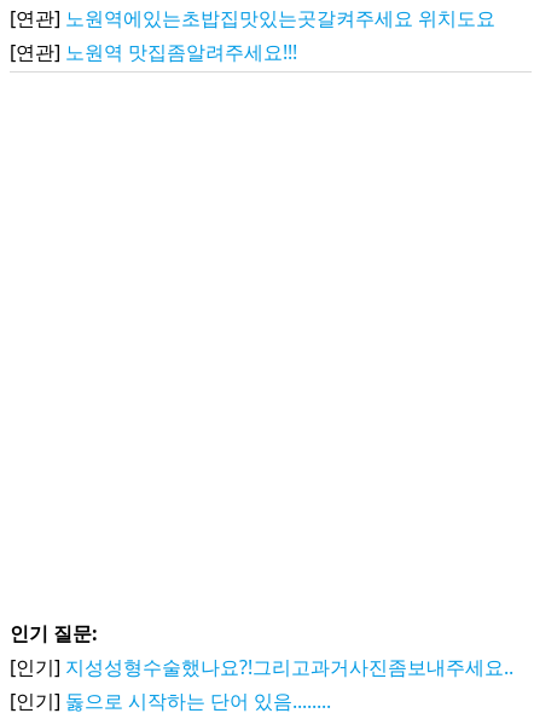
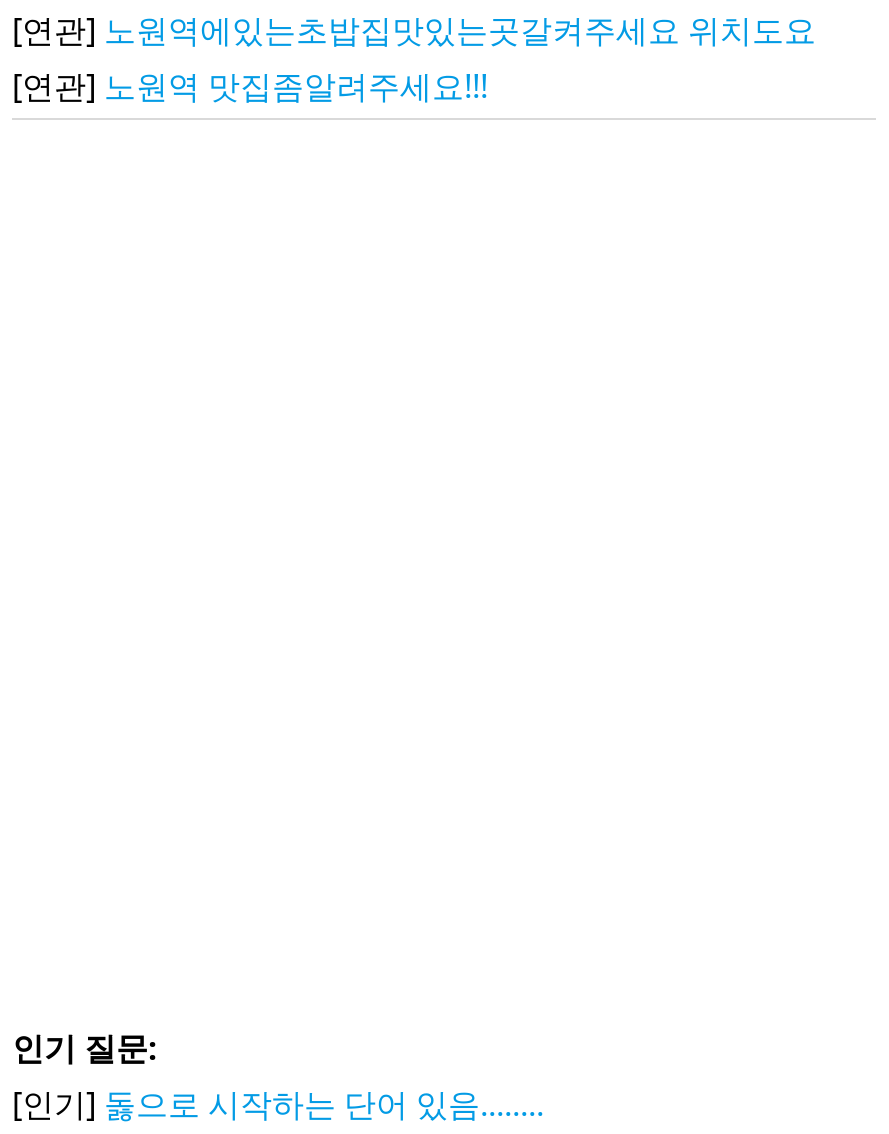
- [인기] 지성성형수술했나요?!그리고과거사진좀보내주세요..
